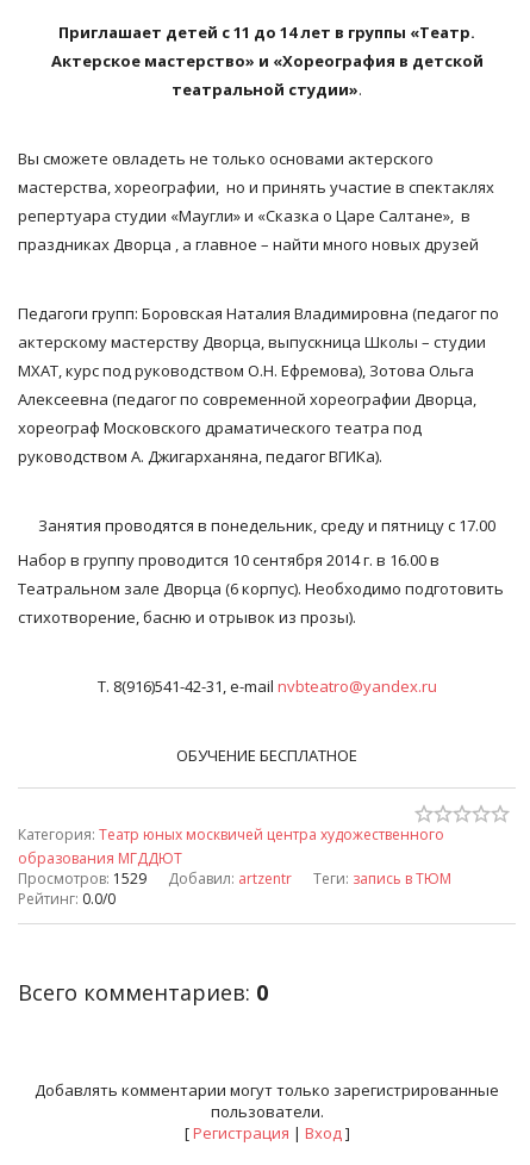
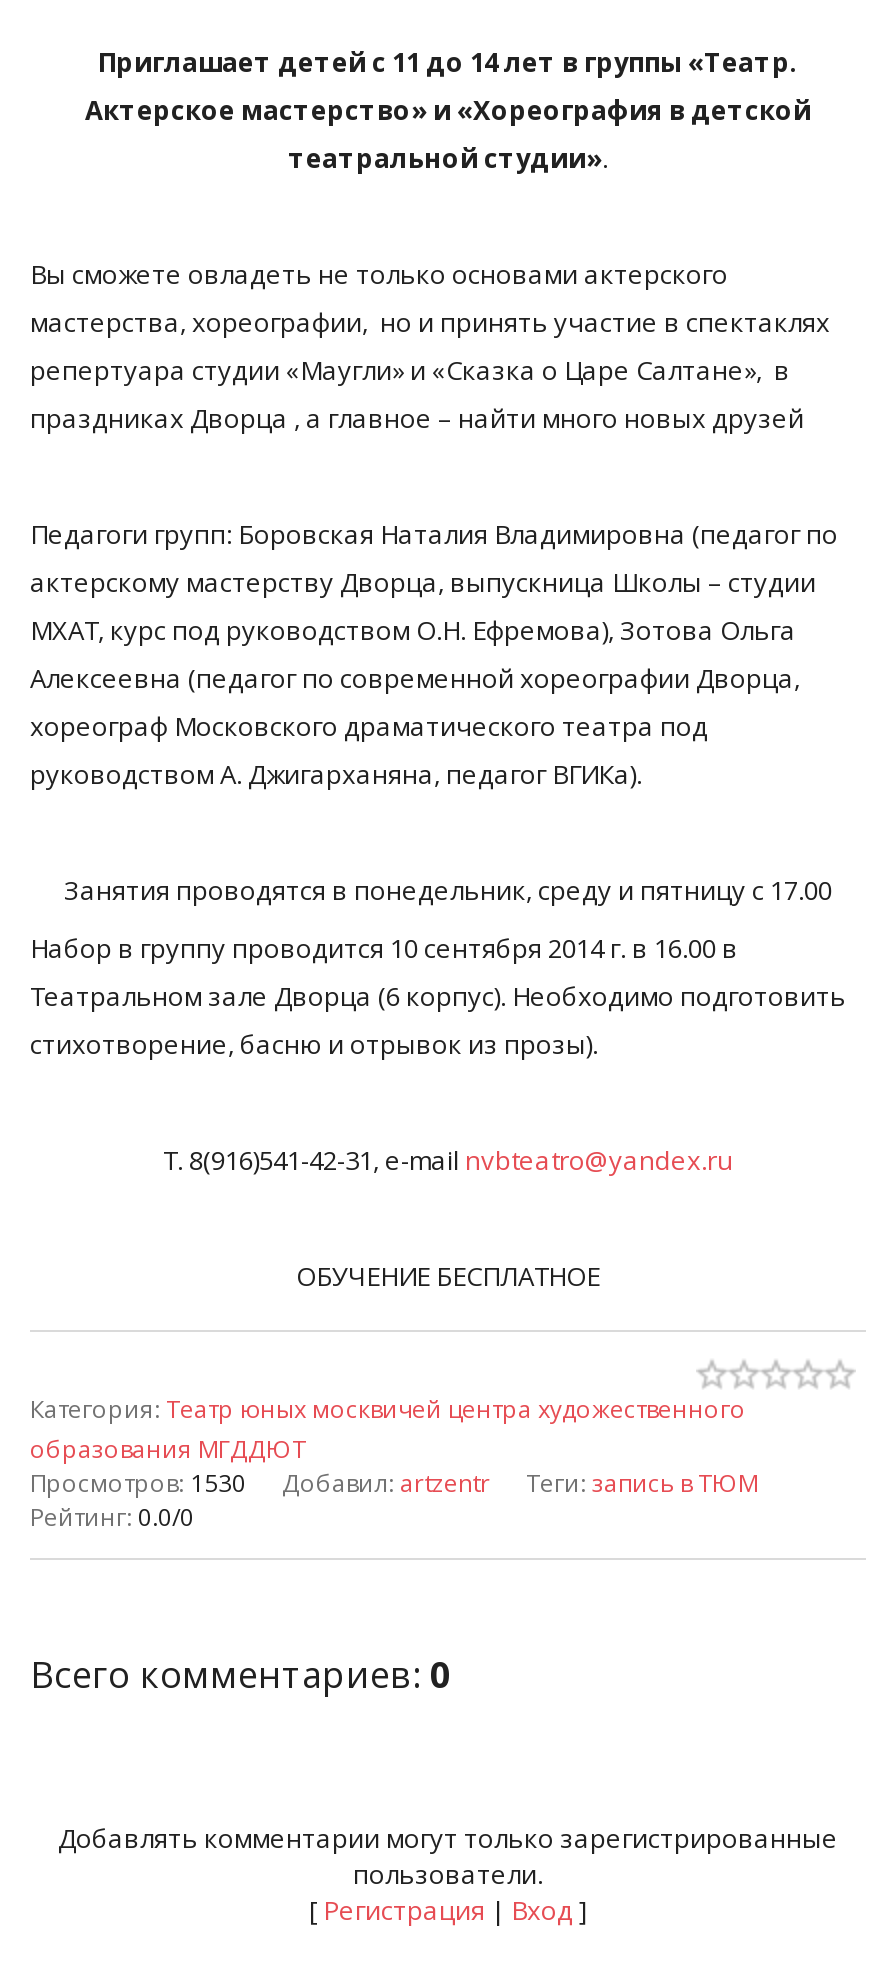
- Просмотров: 1529 Добавил: artzentr Теги: запись в ТЮМ
+ Просмотров: 1530 Добавил: artzentr Теги: запись в ТЮМ
